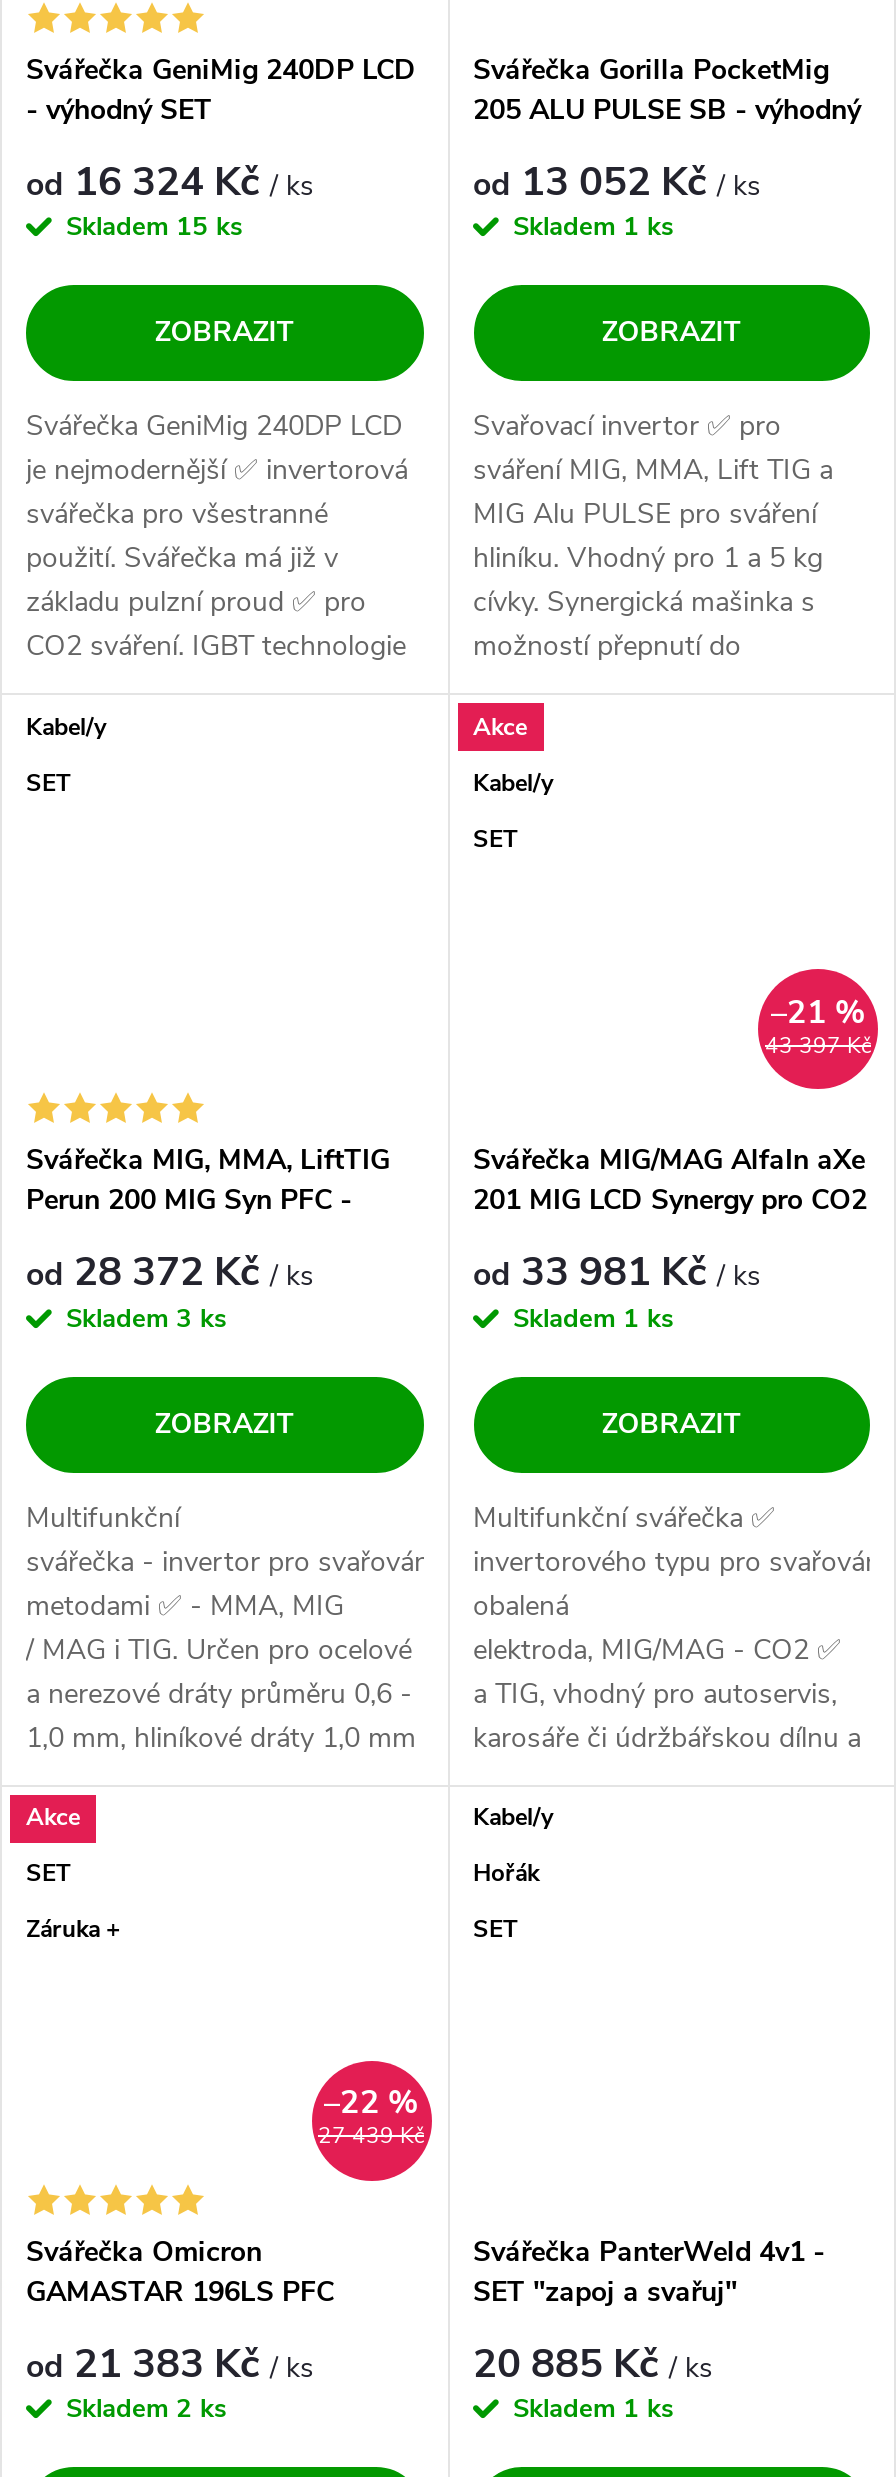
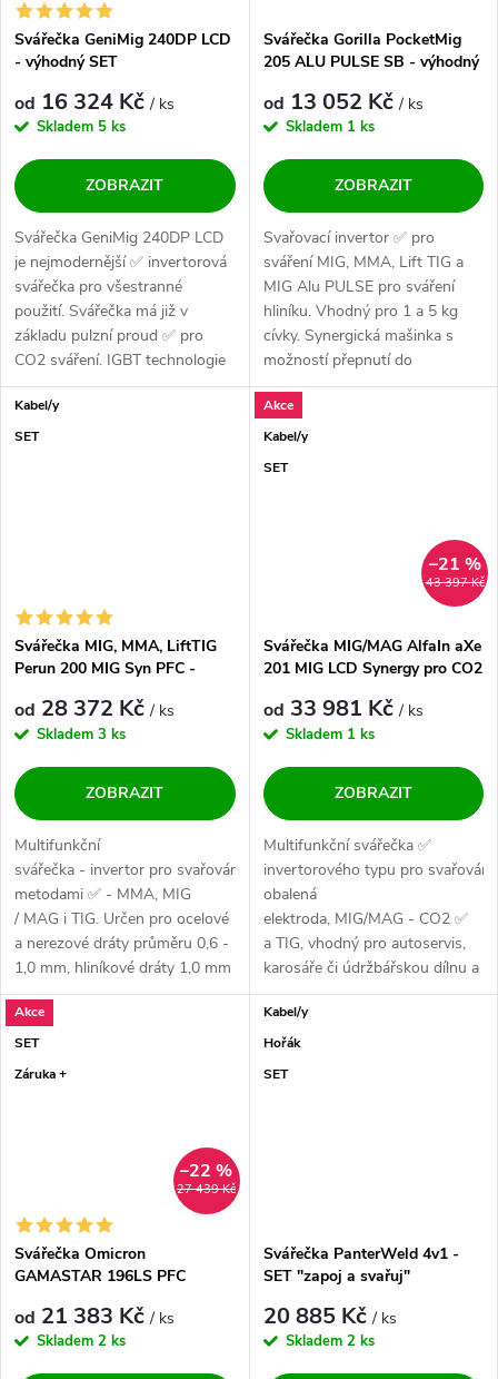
- Skladem 15 ks
+ Skladem 5 ks

- Skladem 1 ks
+ Skladem 2 ks
